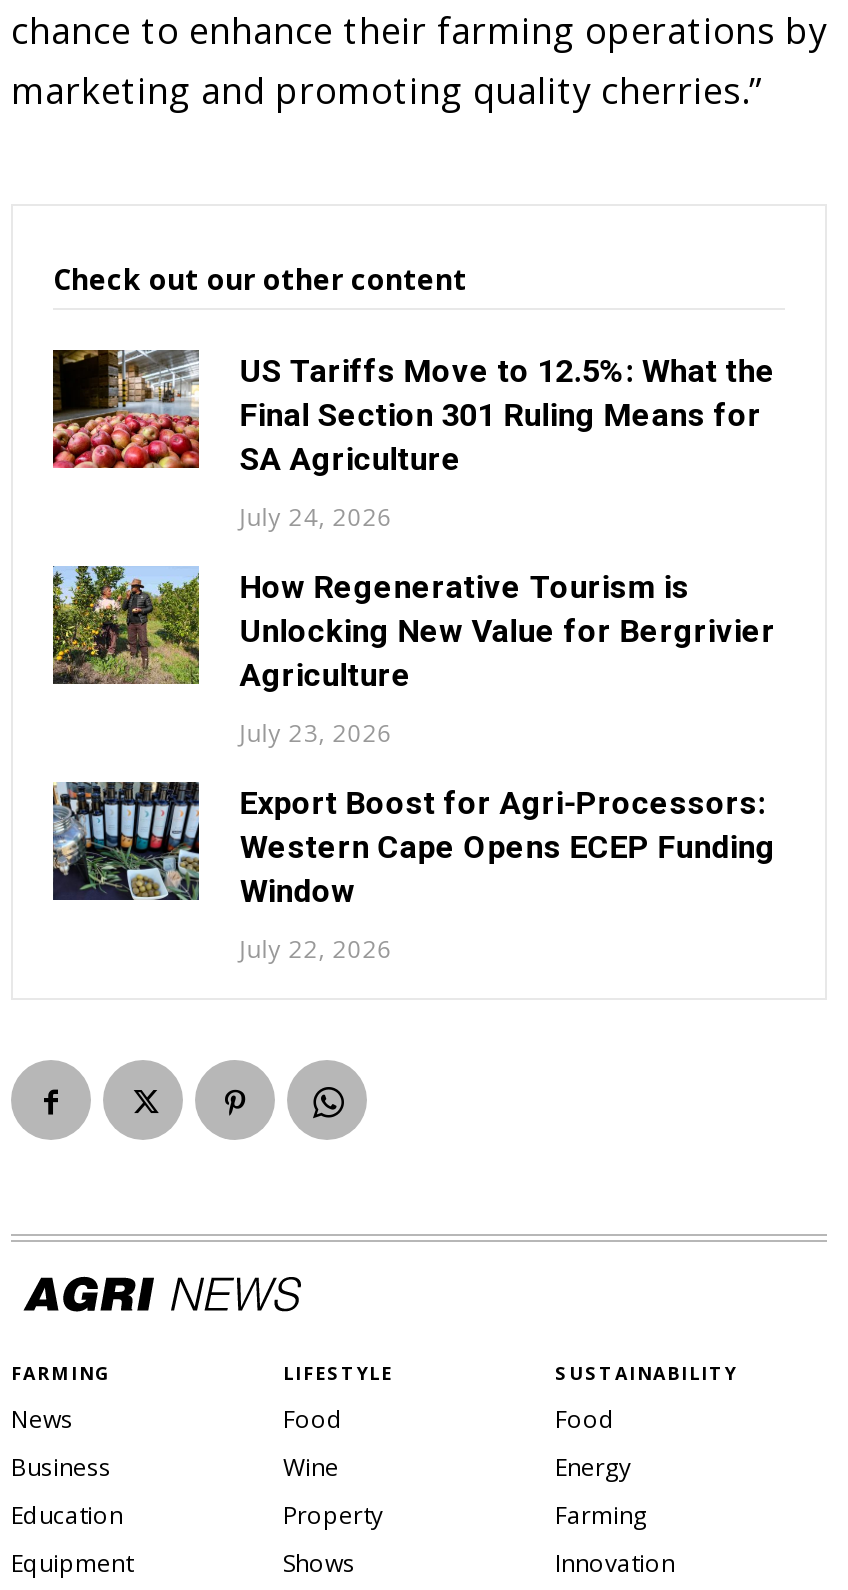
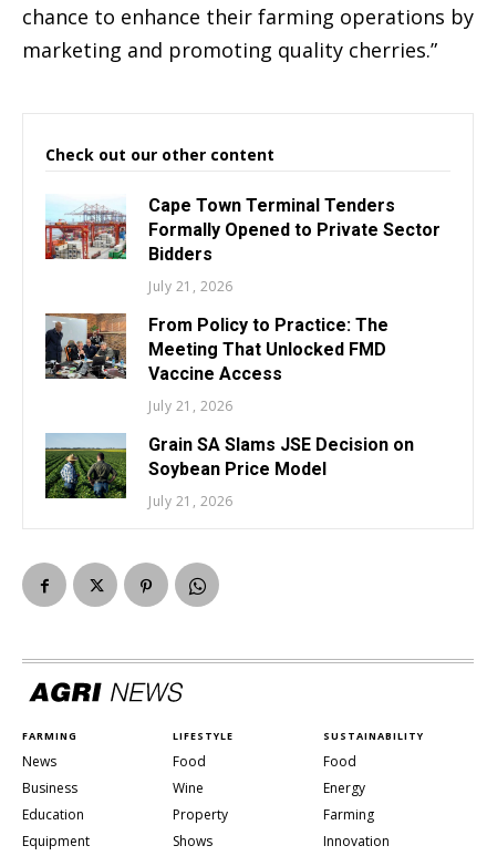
- [image]
- US Tariffs Move to 12.5%: What the
- Final Section 301 Ruling Means for
- SA Agriculture
+ [image]
+ Cape Town Terminal Tenders
+ Formally Opened to Private Sector
+ Bidders

- July 24, 2026
+ July 21, 2026

- [image]
- How Regenerative Tourism is
- Unlocking New Value for Bergrivier
- Agriculture
+ [image]
+ From Policy to Practice: The
+ Meeting That Unlocked FMD
+ Vaccine Access

- July 23, 2026
+ July 21, 2026

- [image]
- Export Boost for Agri-Processors:
- Western Cape Opens ECEP Funding
- Window
+ [image]
+ Grain SA Slams JSE Decision on
+ Soybean Price Model

- July 22, 2026
+ July 21, 2026
